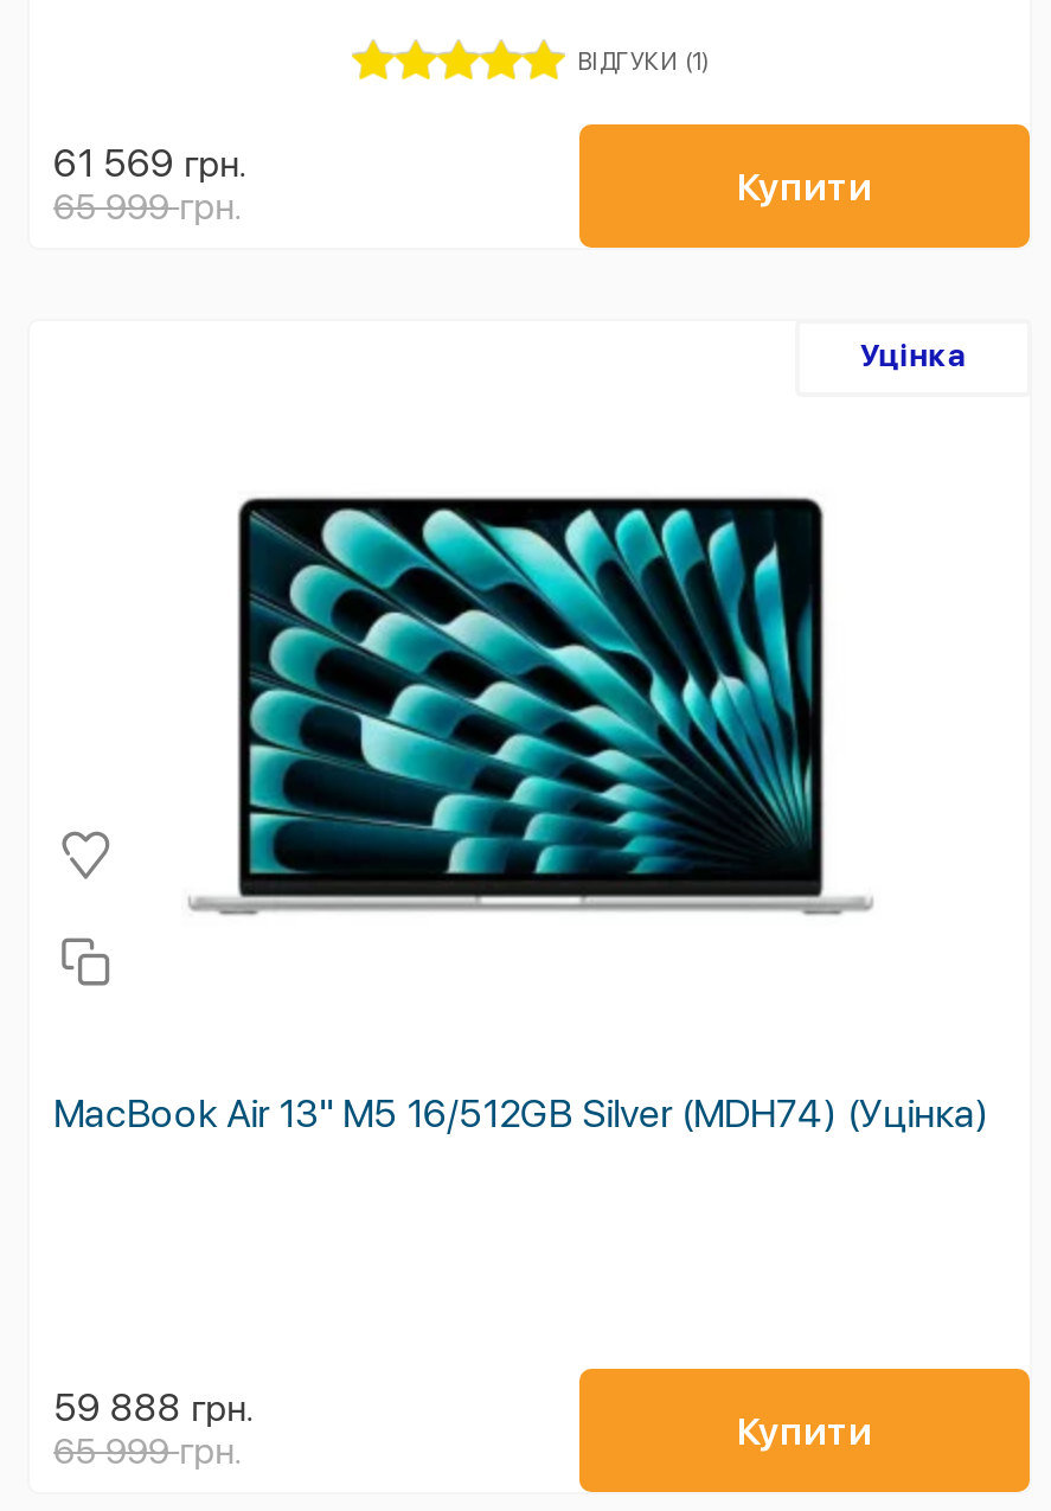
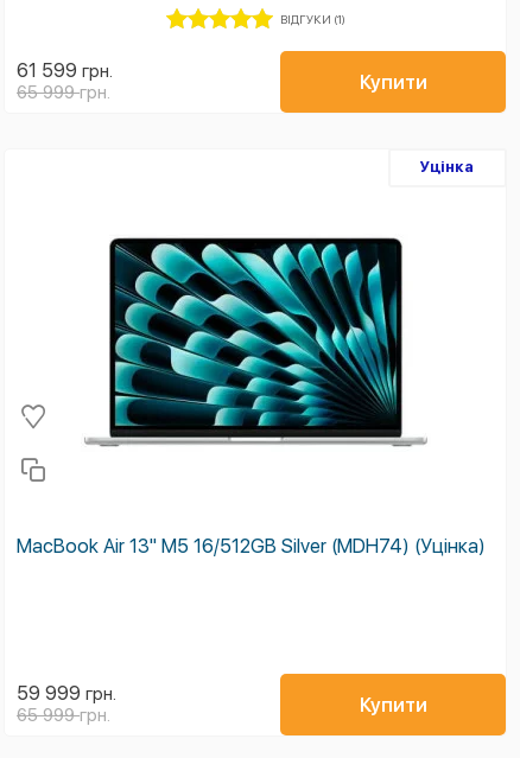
- 61 569 грн.
+ 61 599 грн.

- 59 888 грн.
+ 59 999 грн.
